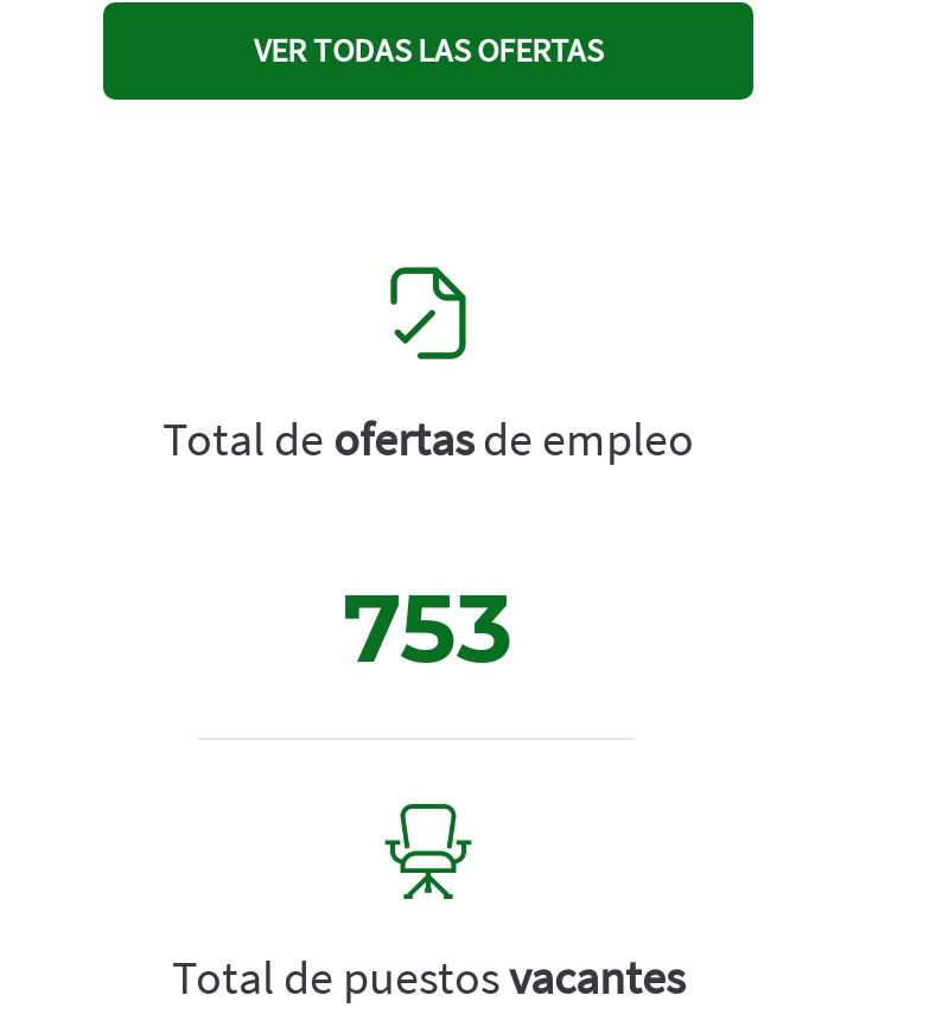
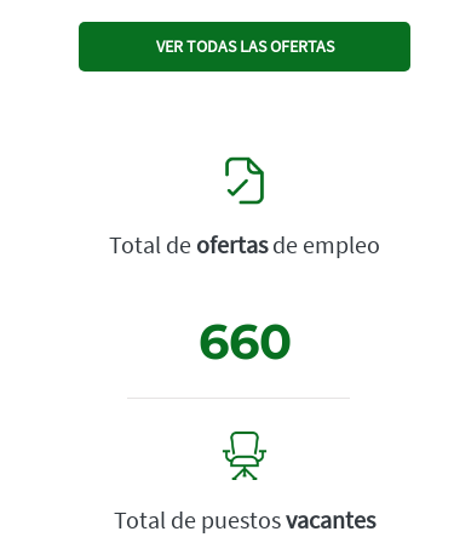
- 753
+ 660
